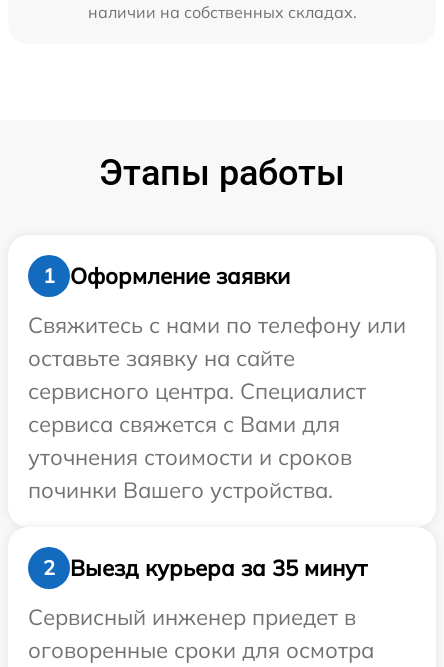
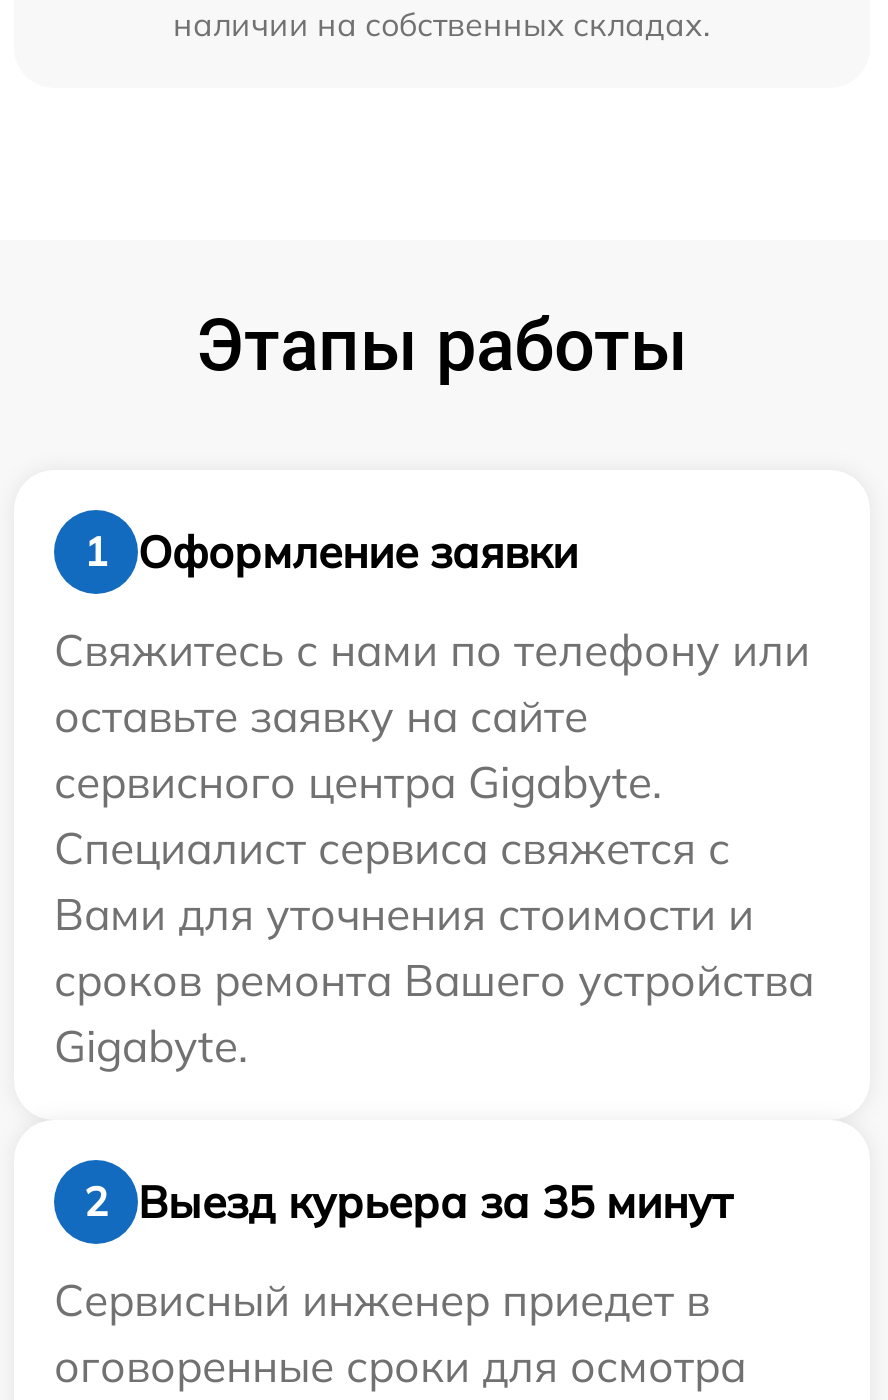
- сервисного центра. Специалист
- сервиса свяжется с Вами для
- уточнения стоимости и сроков
- починки Вашего устройства.
+ сервисного центра Gigabyte.
+ Специалист сервиса свяжется с
+ Вами для уточнения стоимости и
+ сроков ремонта Вашего устройства
+ Gigabyte.
